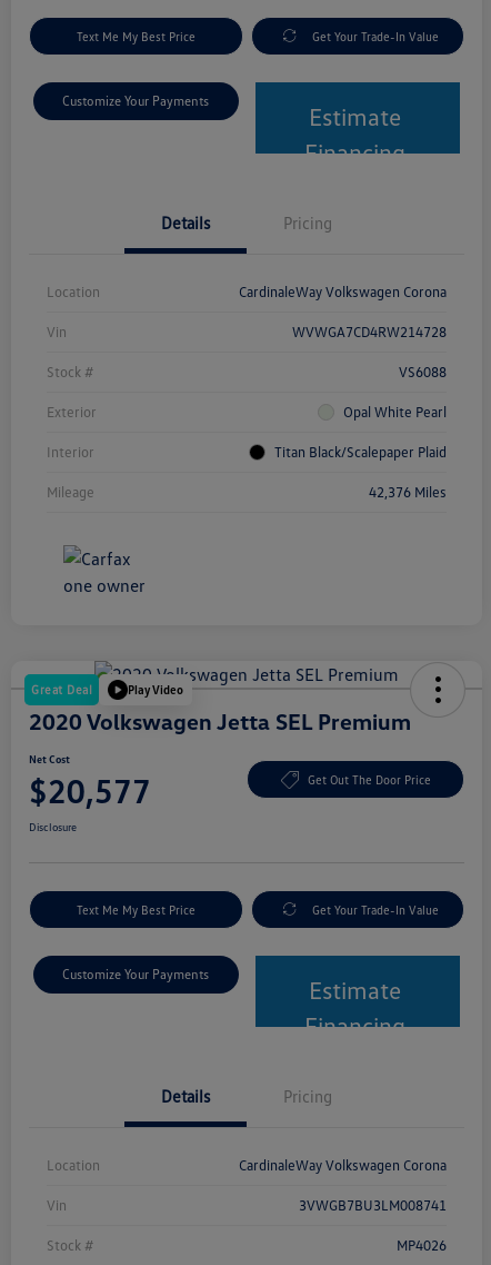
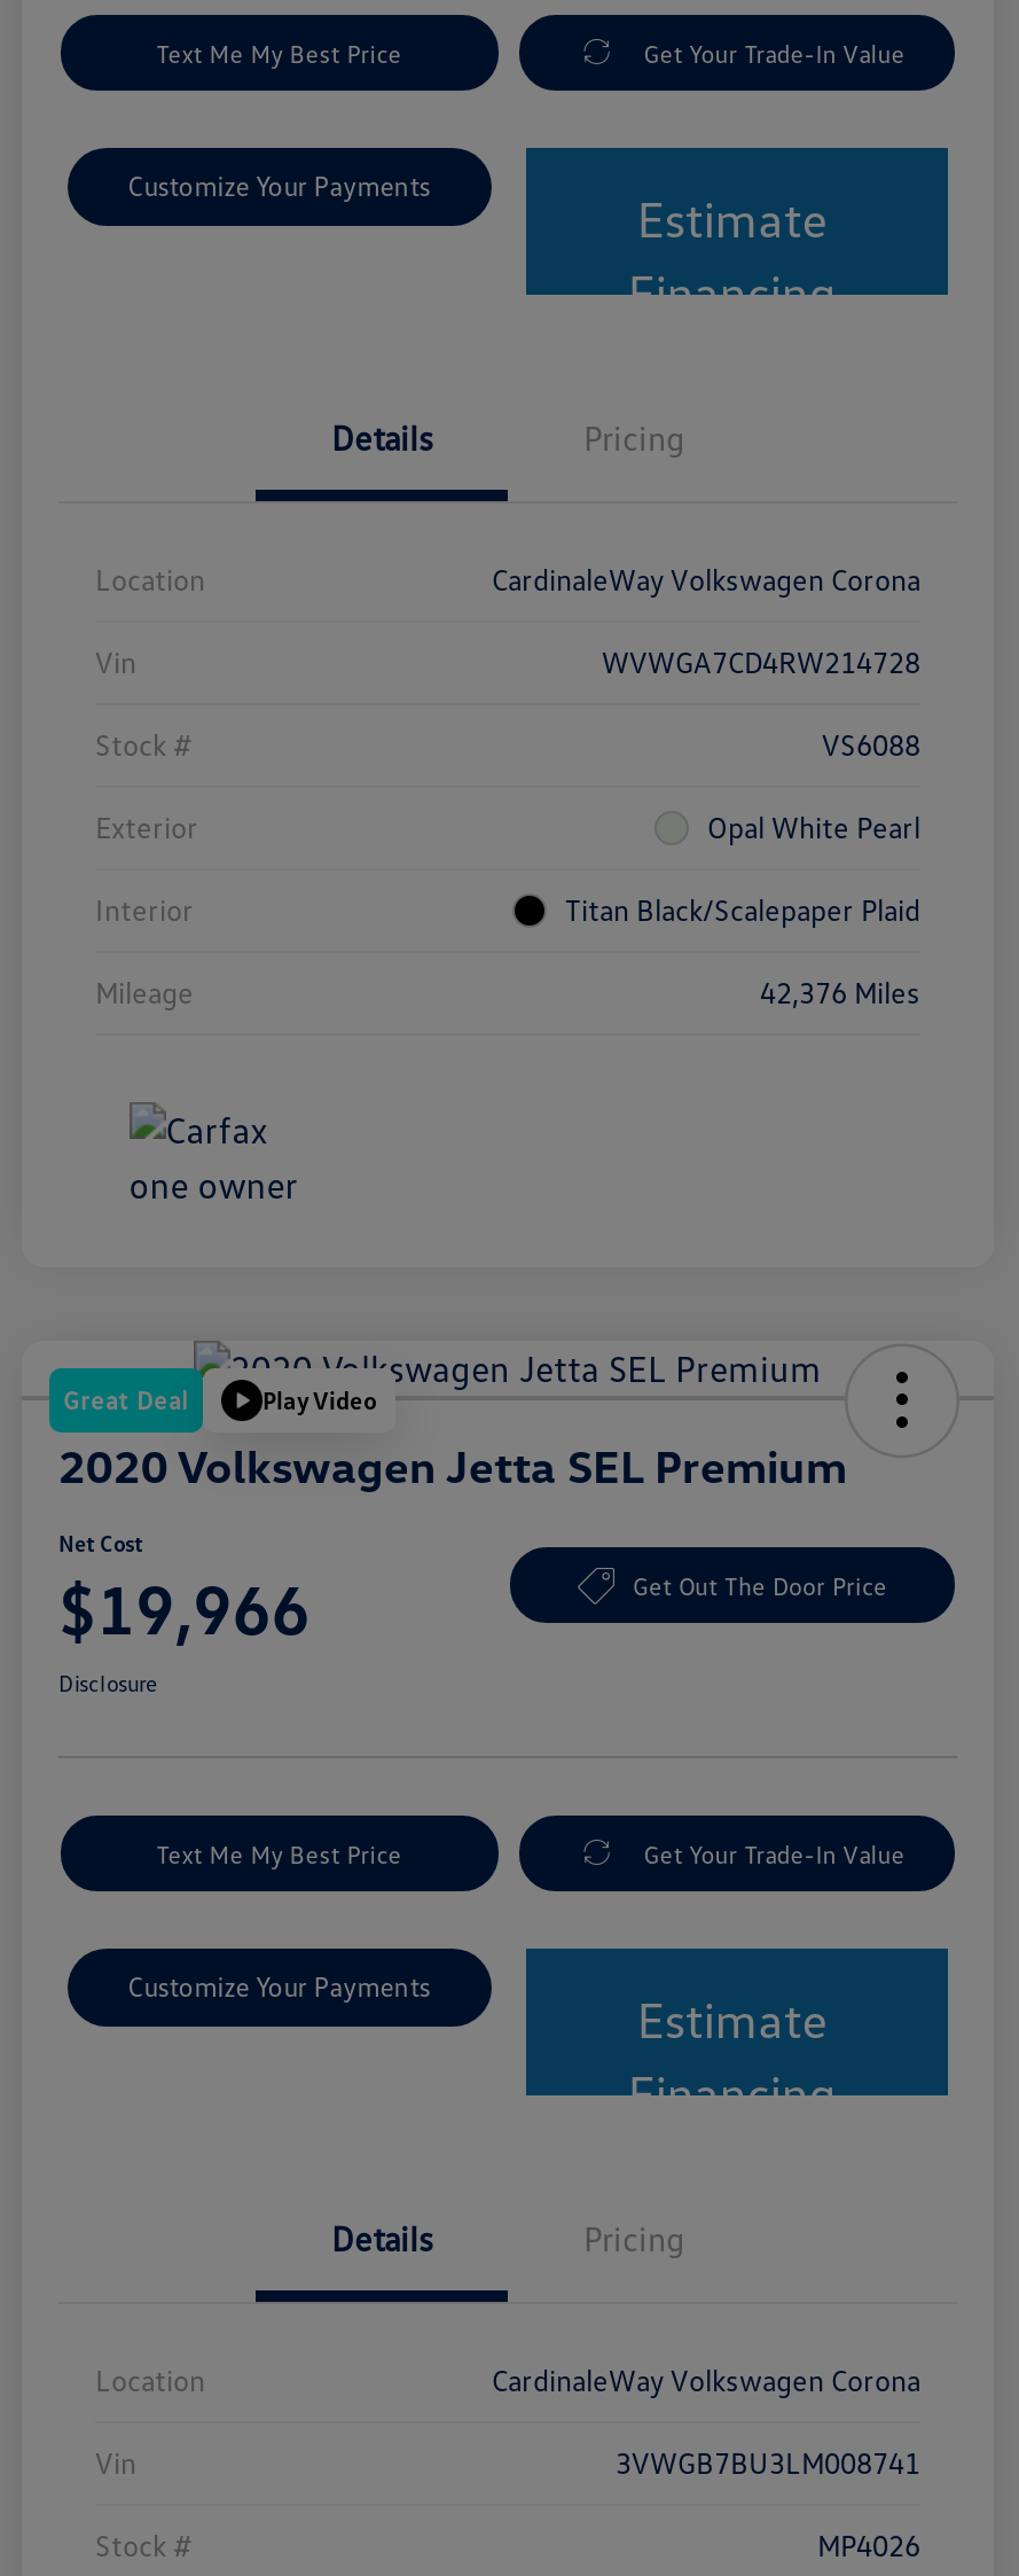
- $20,577
+ $19,966
